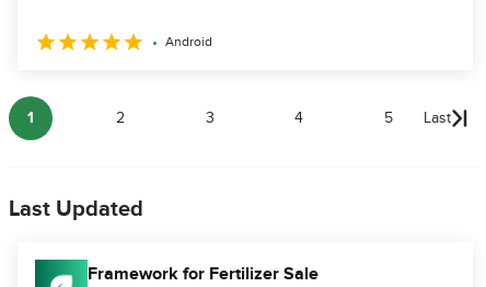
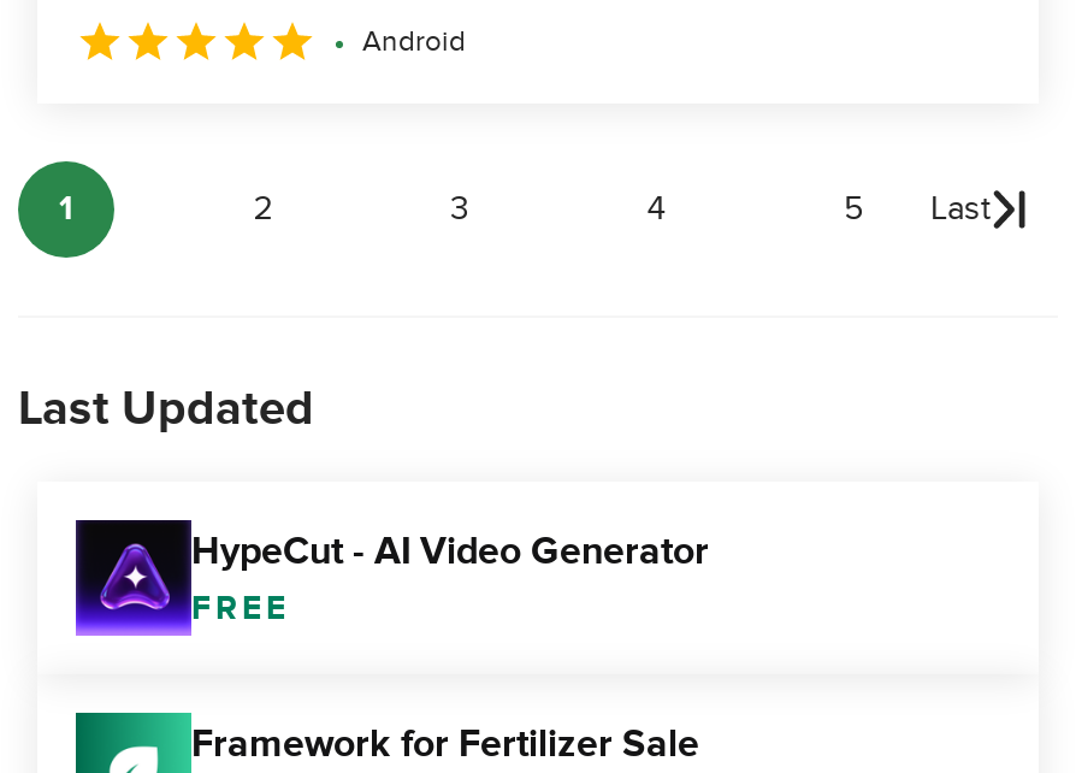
+ [image]
+ HypeCut - AI Video Generator
+ FREE
